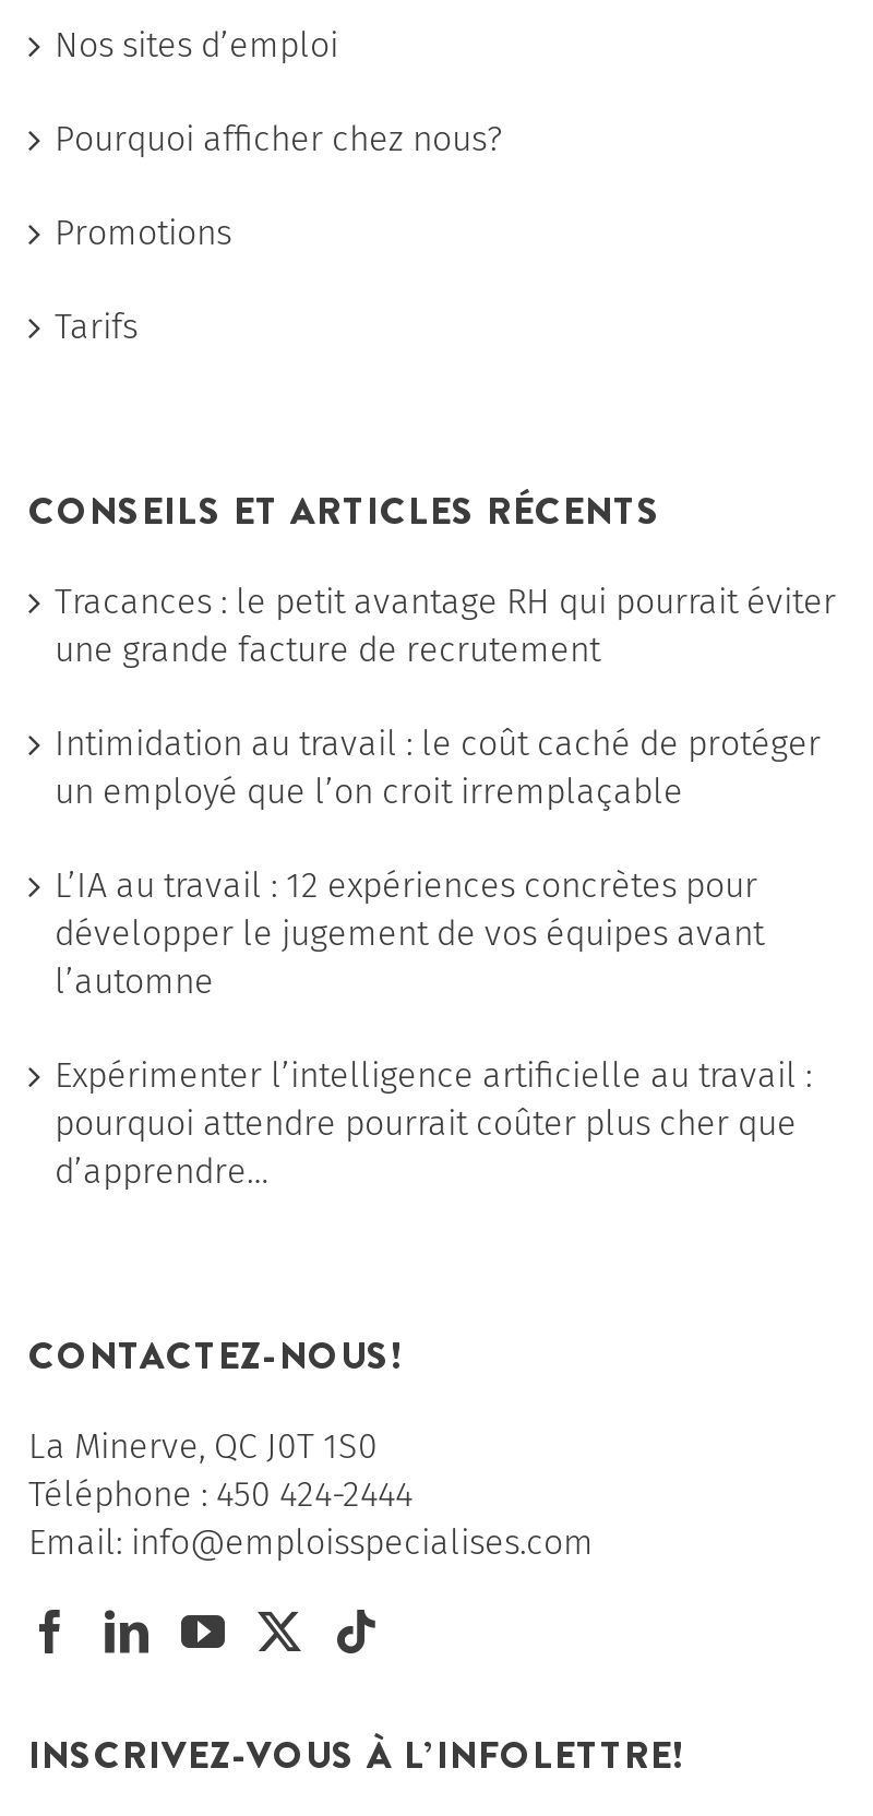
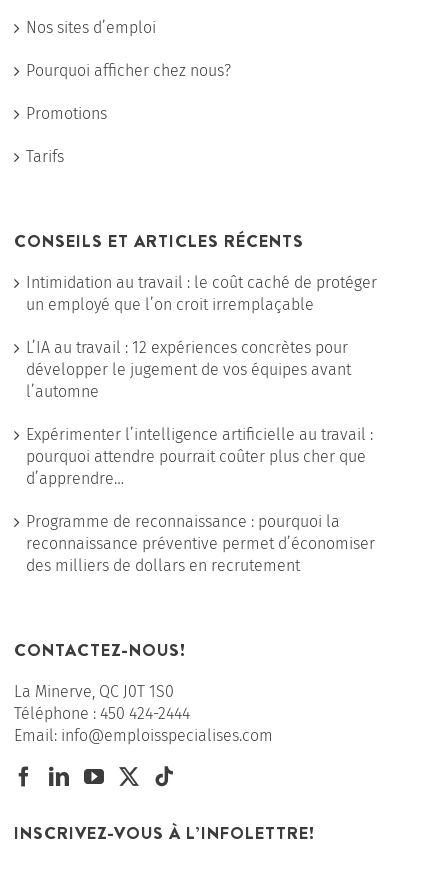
- Tracances : le petit avantage RH qui pourrait éviter
- une grande facture de recrutement

moved up: Intimidation au travail : le coût caché de protéger | un employé que l’on croit irremplaçable | L’IA au travail : 12 expériences concrètes pour | développer le jugement de vos équipes avant | l’automne | Expérimenter l’intelligence artificielle au travail : | pourquoi attendre pourrait coûter plus cher que | d’apprendre…

+ Programme de reconnaissance : pourquoi la
+ reconnaissance préventive permet d’économiser
+ des milliers de dollars en recrutement
